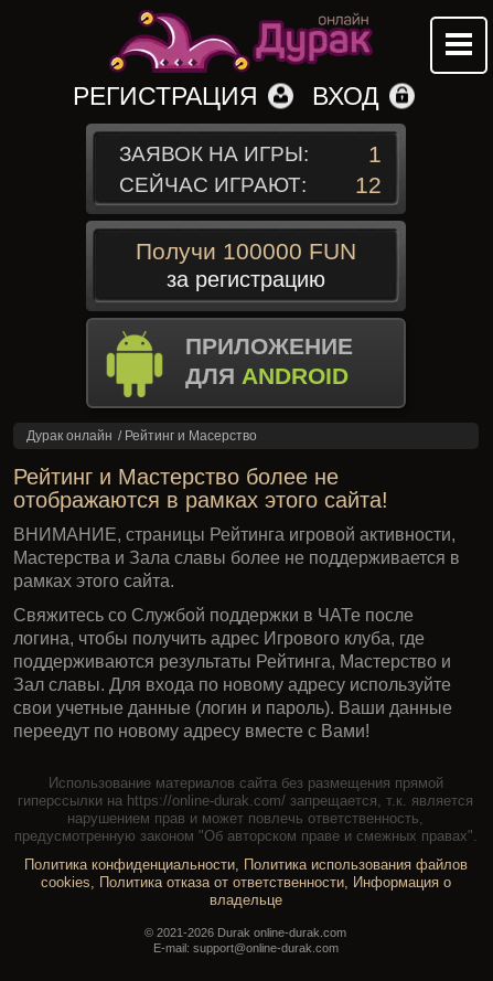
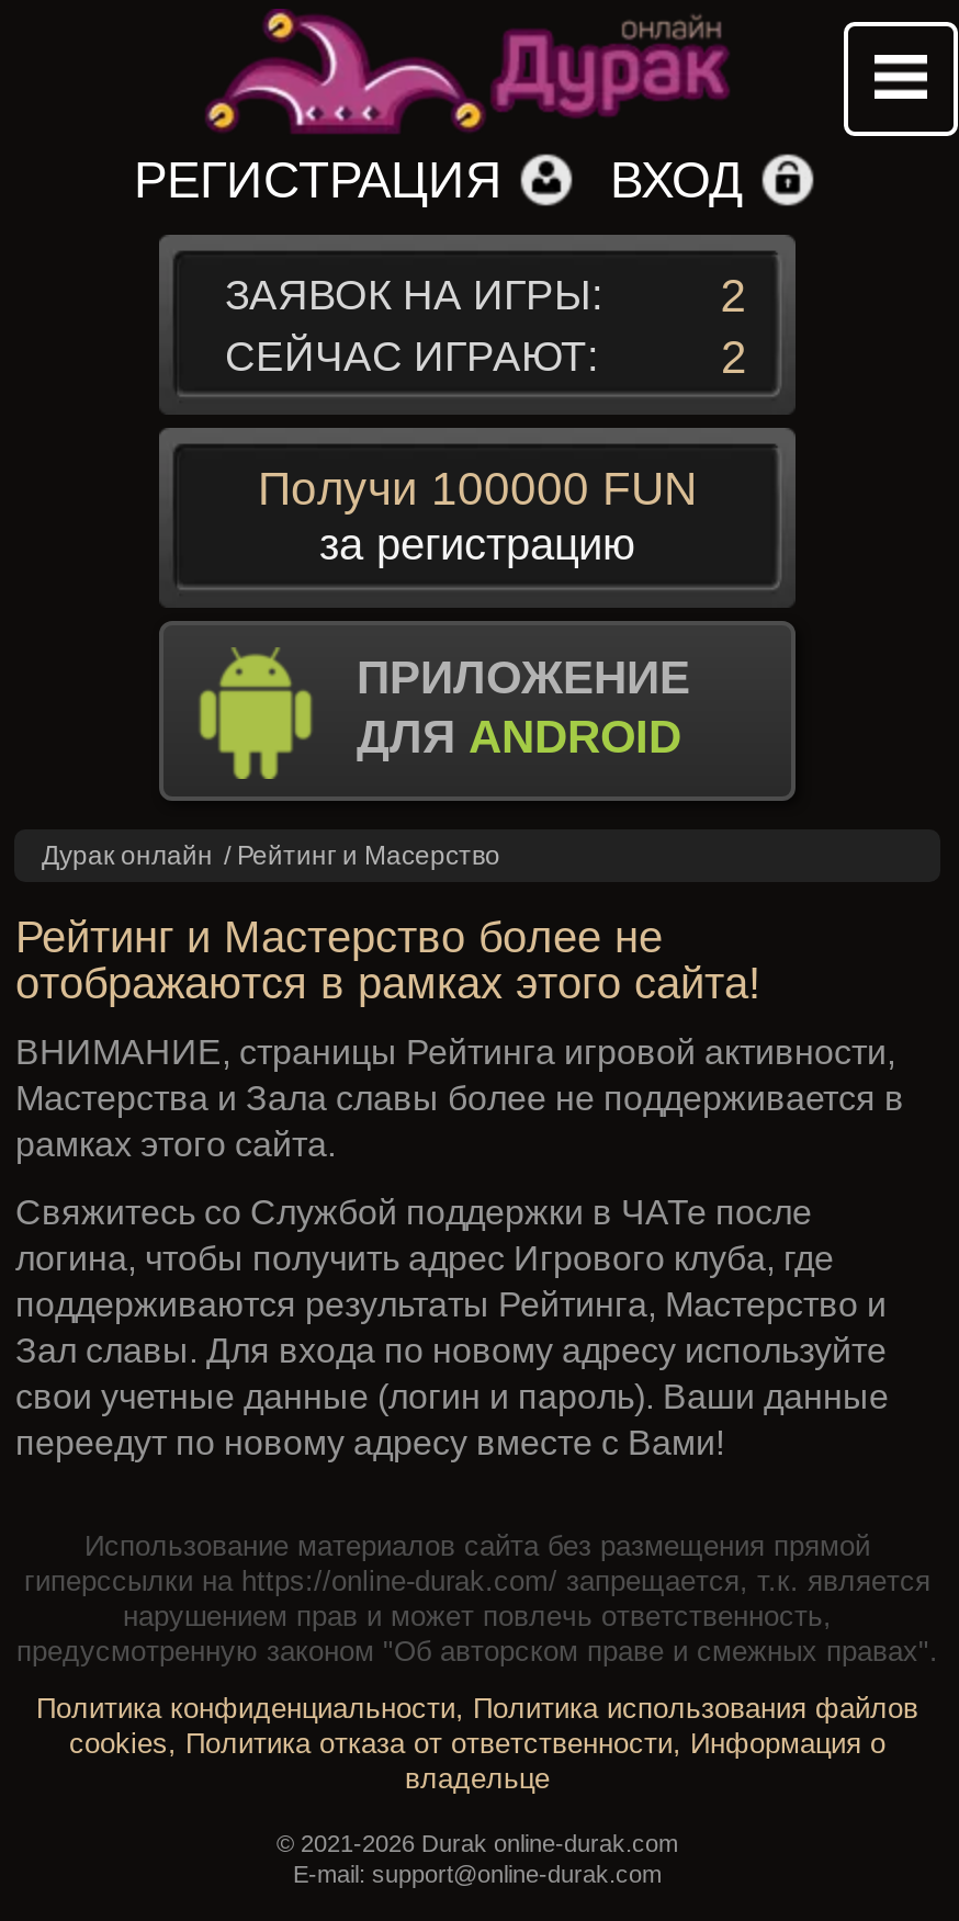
- 1
+ 2

- 12
+ 2
